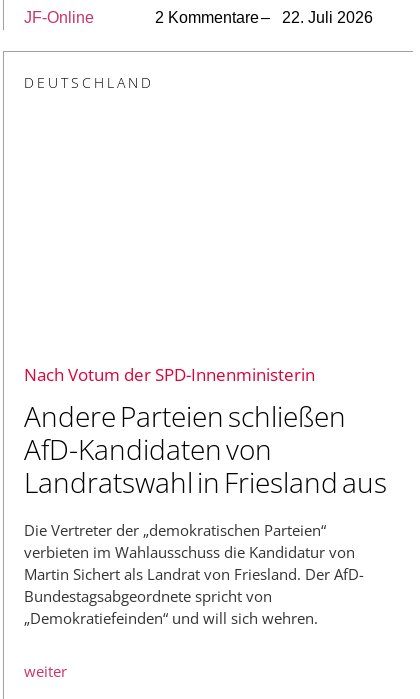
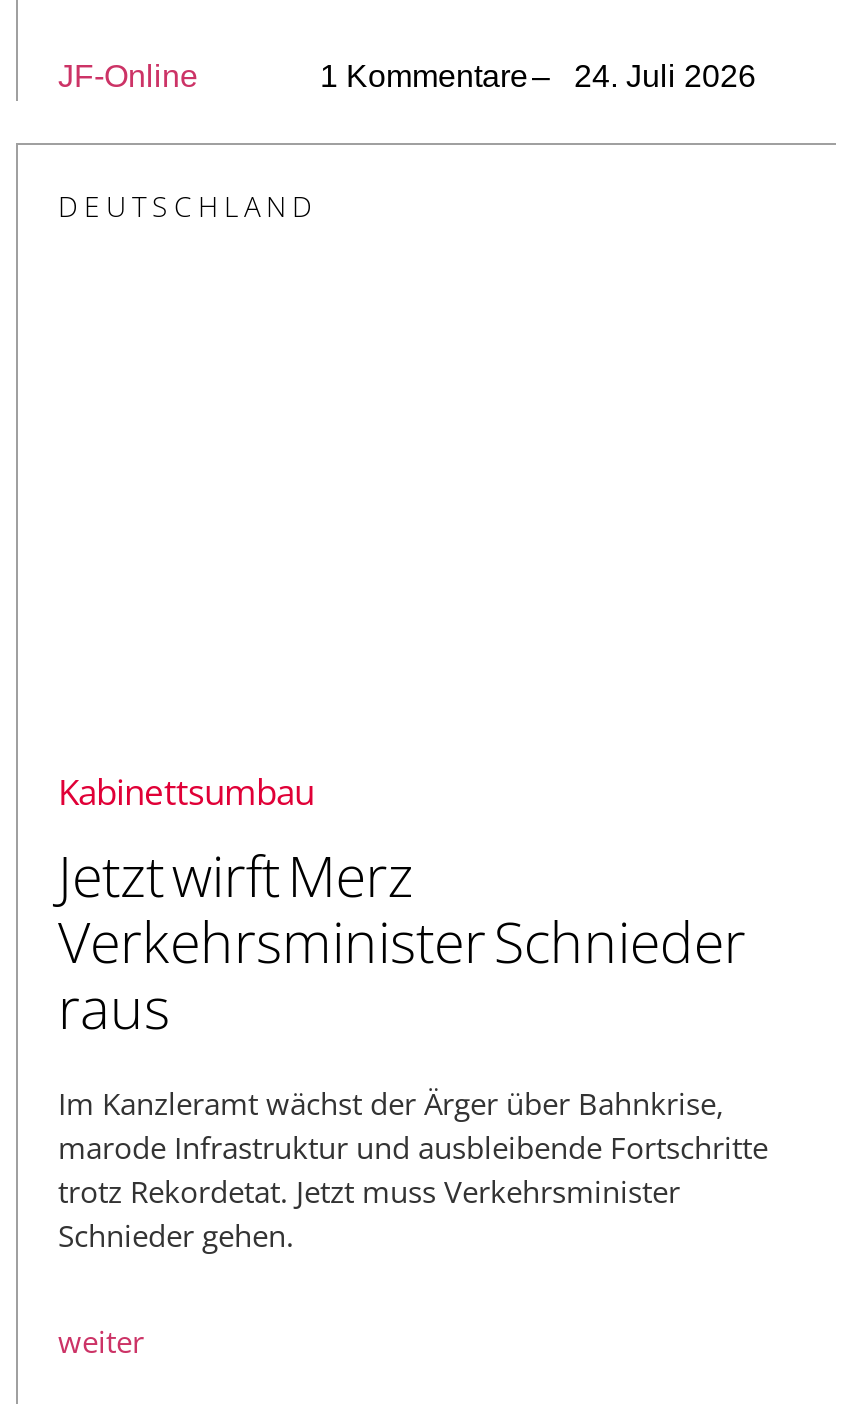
- 2 Kommentare – 22. Juli 2026
+ 1 Kommentare – 24. Juli 2026

- Nach Votum der SPD-Innenministerin
- Andere Parteien schließen
- AfD-Kandidaten von
- Landratswahl in Friesland aus
+ Kabinettsumbau
+ Jetzt wirft Merz
+ Verkehrsminister Schnieder
+ raus

- Die Vertreter der „demokratischen Parteien“
- verbieten im Wahlausschuss die Kandidatur von
- Martin Sichert als Landrat von Friesland. Der AfD-
- Bundestagsabgeordnete spricht von
- „Demokratiefeinden“ und will sich wehren.
+ Im Kanzleramt wächst der Ärger über Bahnkrise,
+ marode Infrastruktur und ausbleibende Fortschritte
+ trotz Rekordetat. Jetzt muss Verkehrsminister
+ Schnieder gehen.
